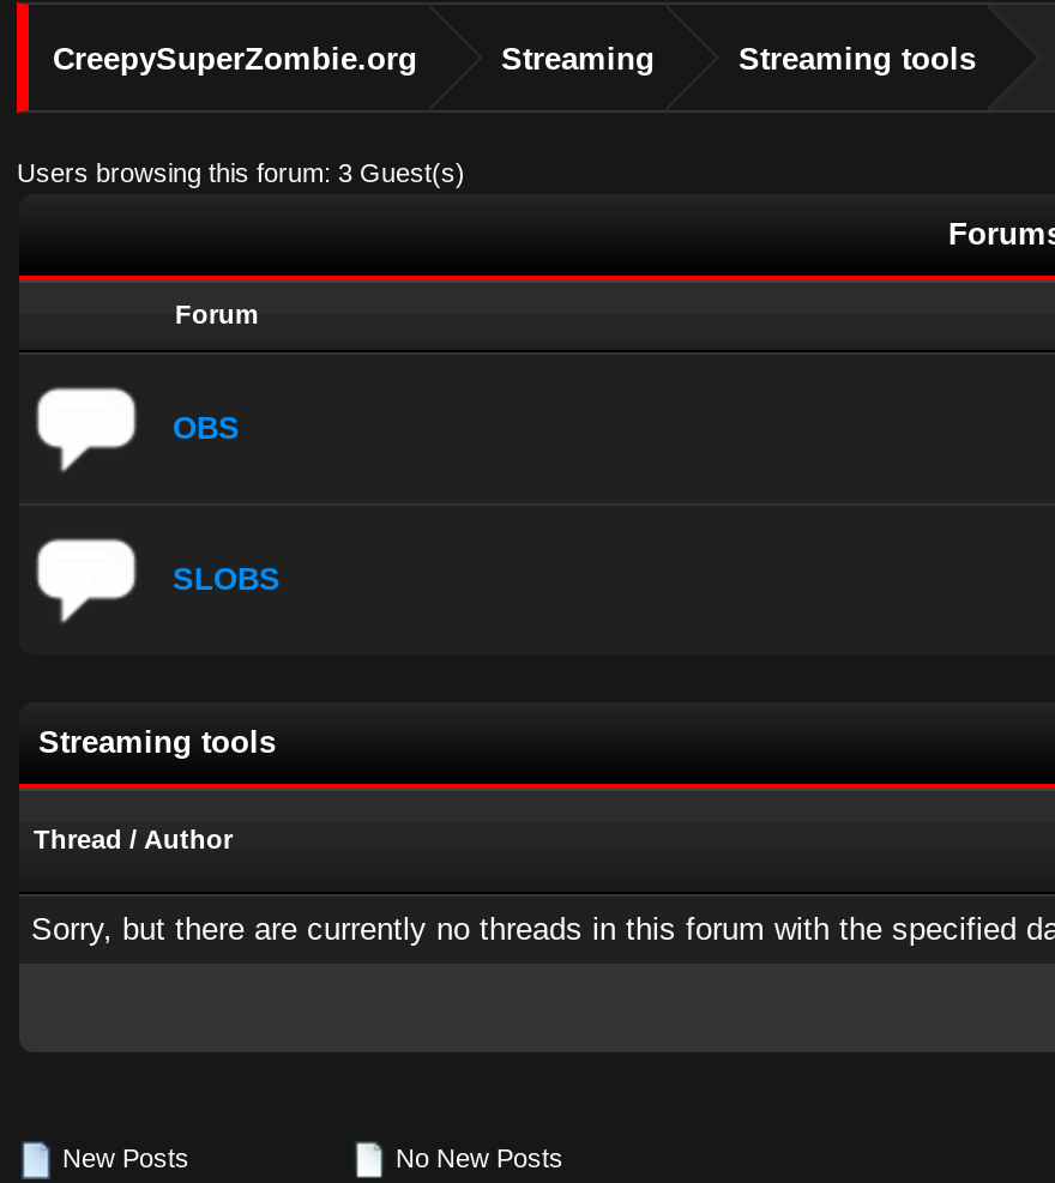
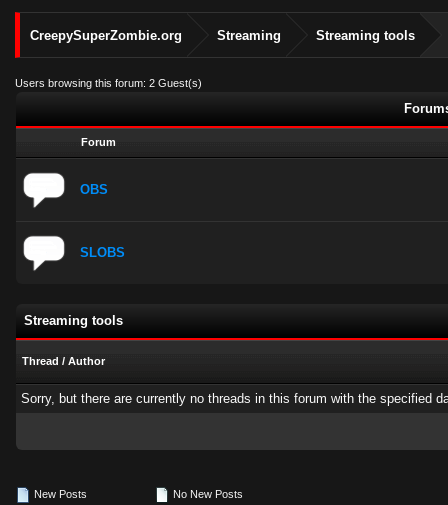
- Users browsing this forum: 3 Guest(s)
+ Users browsing this forum: 2 Guest(s)
